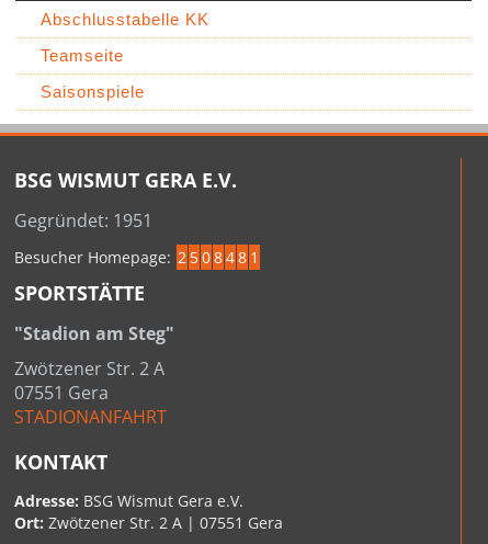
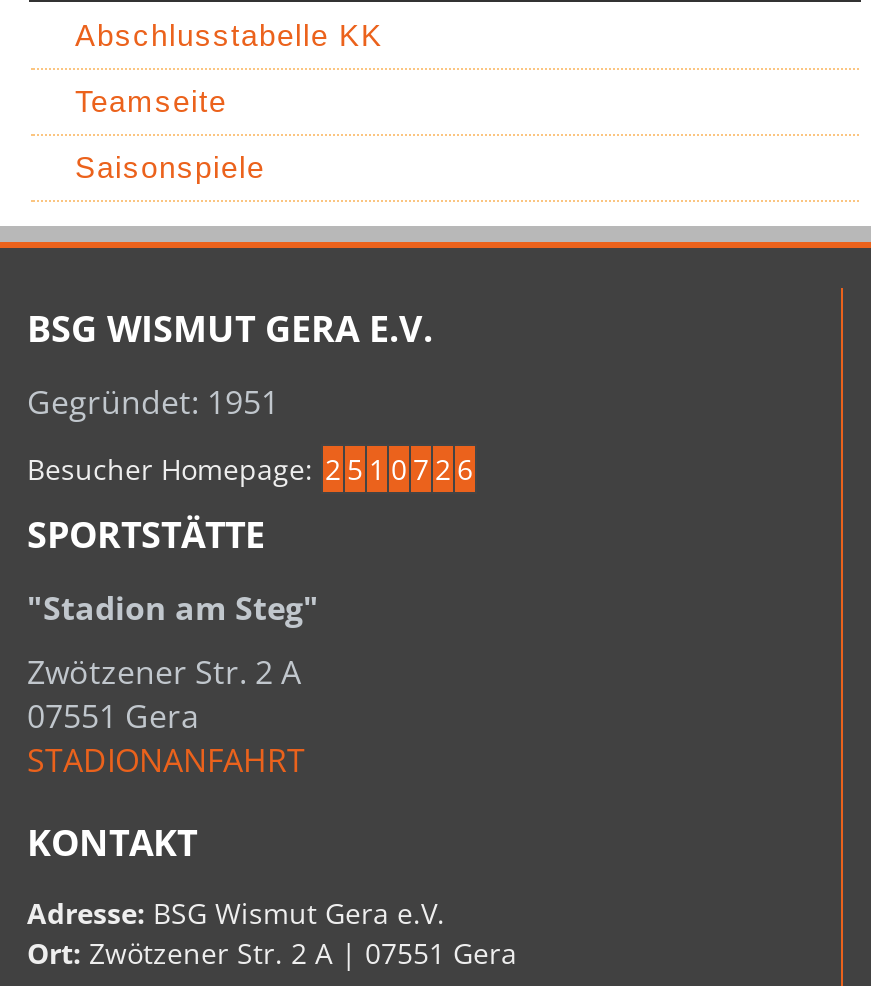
- Besucher Homepage: 2 5 0 8 4 8 1
+ Besucher Homepage: 2 5 1 0 7 2 6
